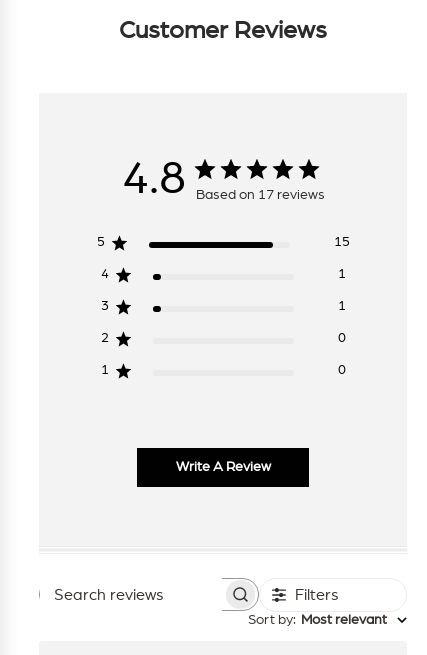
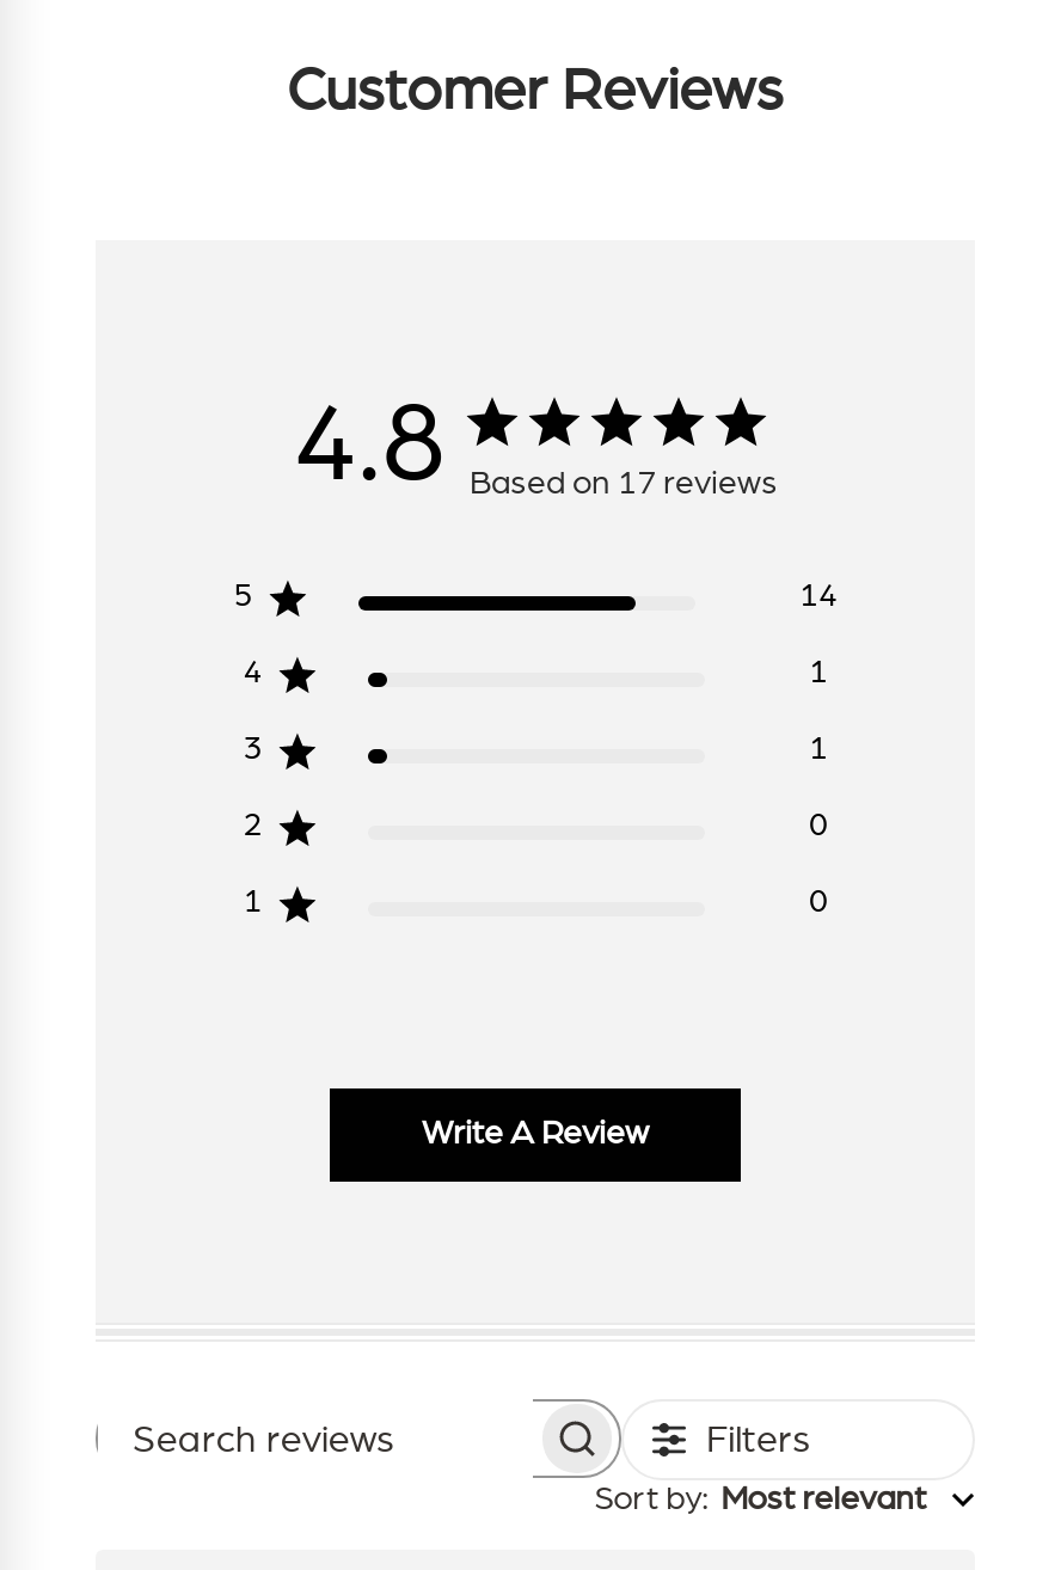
- 15
+ 14
